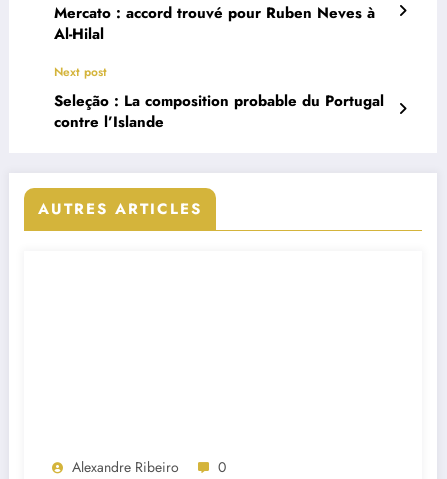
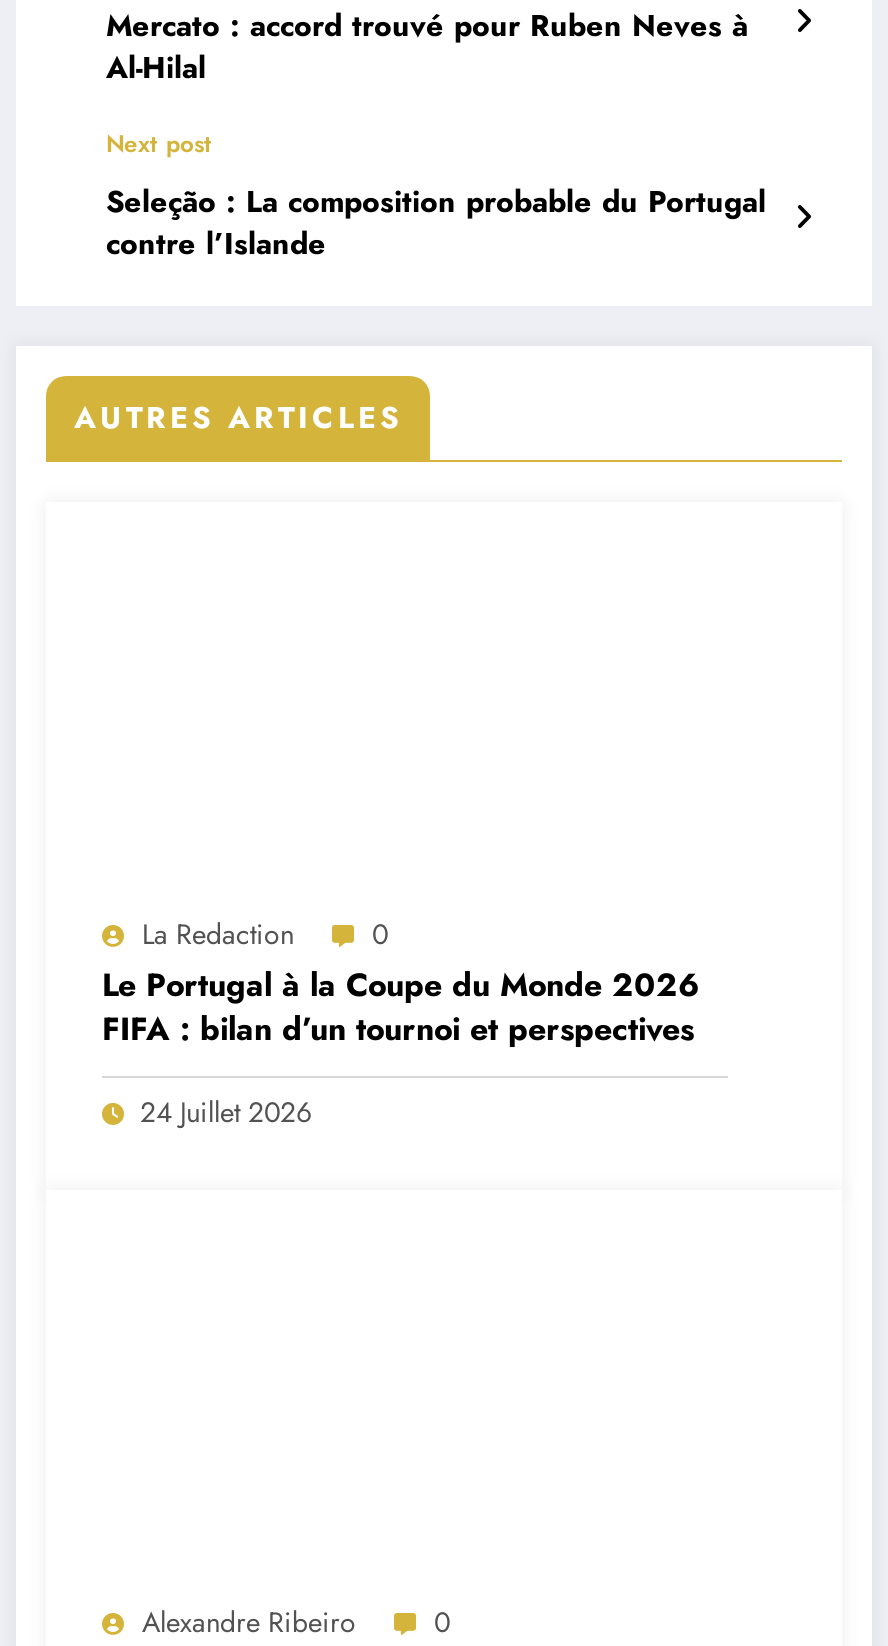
+ La Redaction
+ 0
+ Le Portugal à la Coupe du Monde 2026
+ FIFA : bilan d’un tournoi et perspectives
+ 24 Juillet 2026
